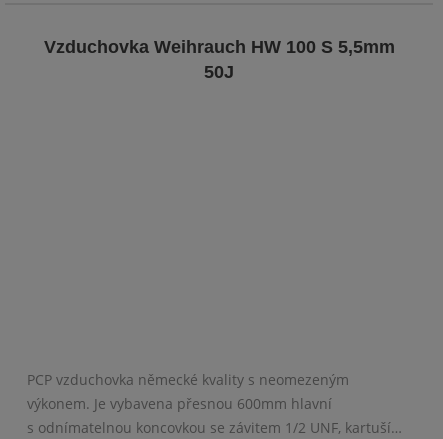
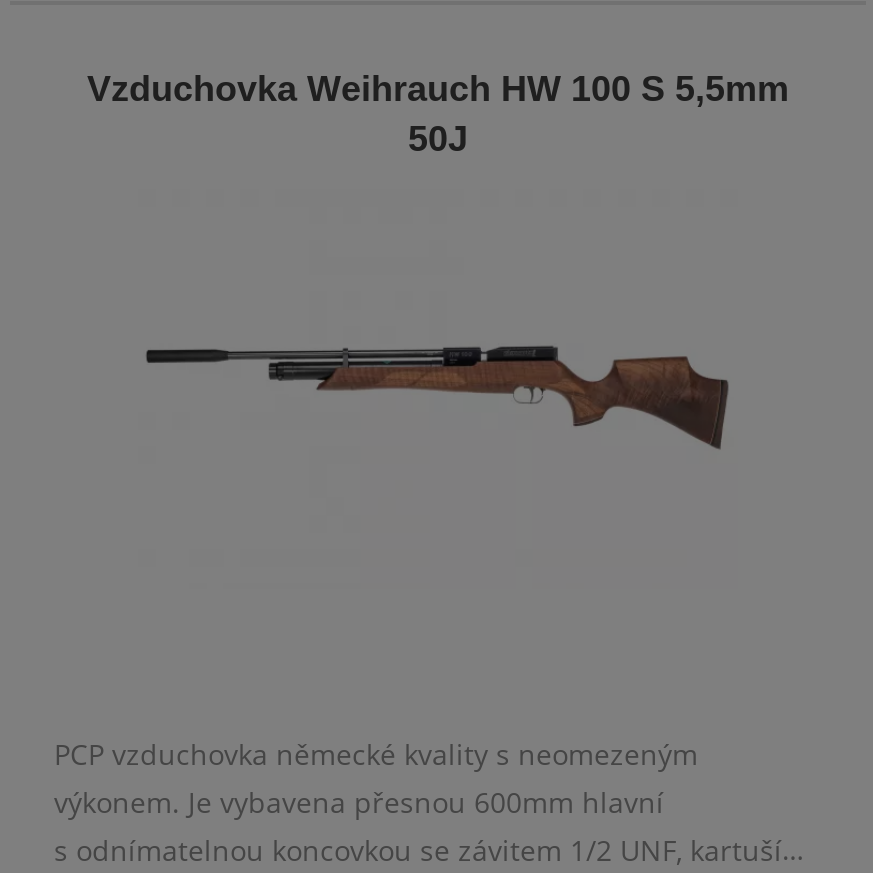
+ [image]
